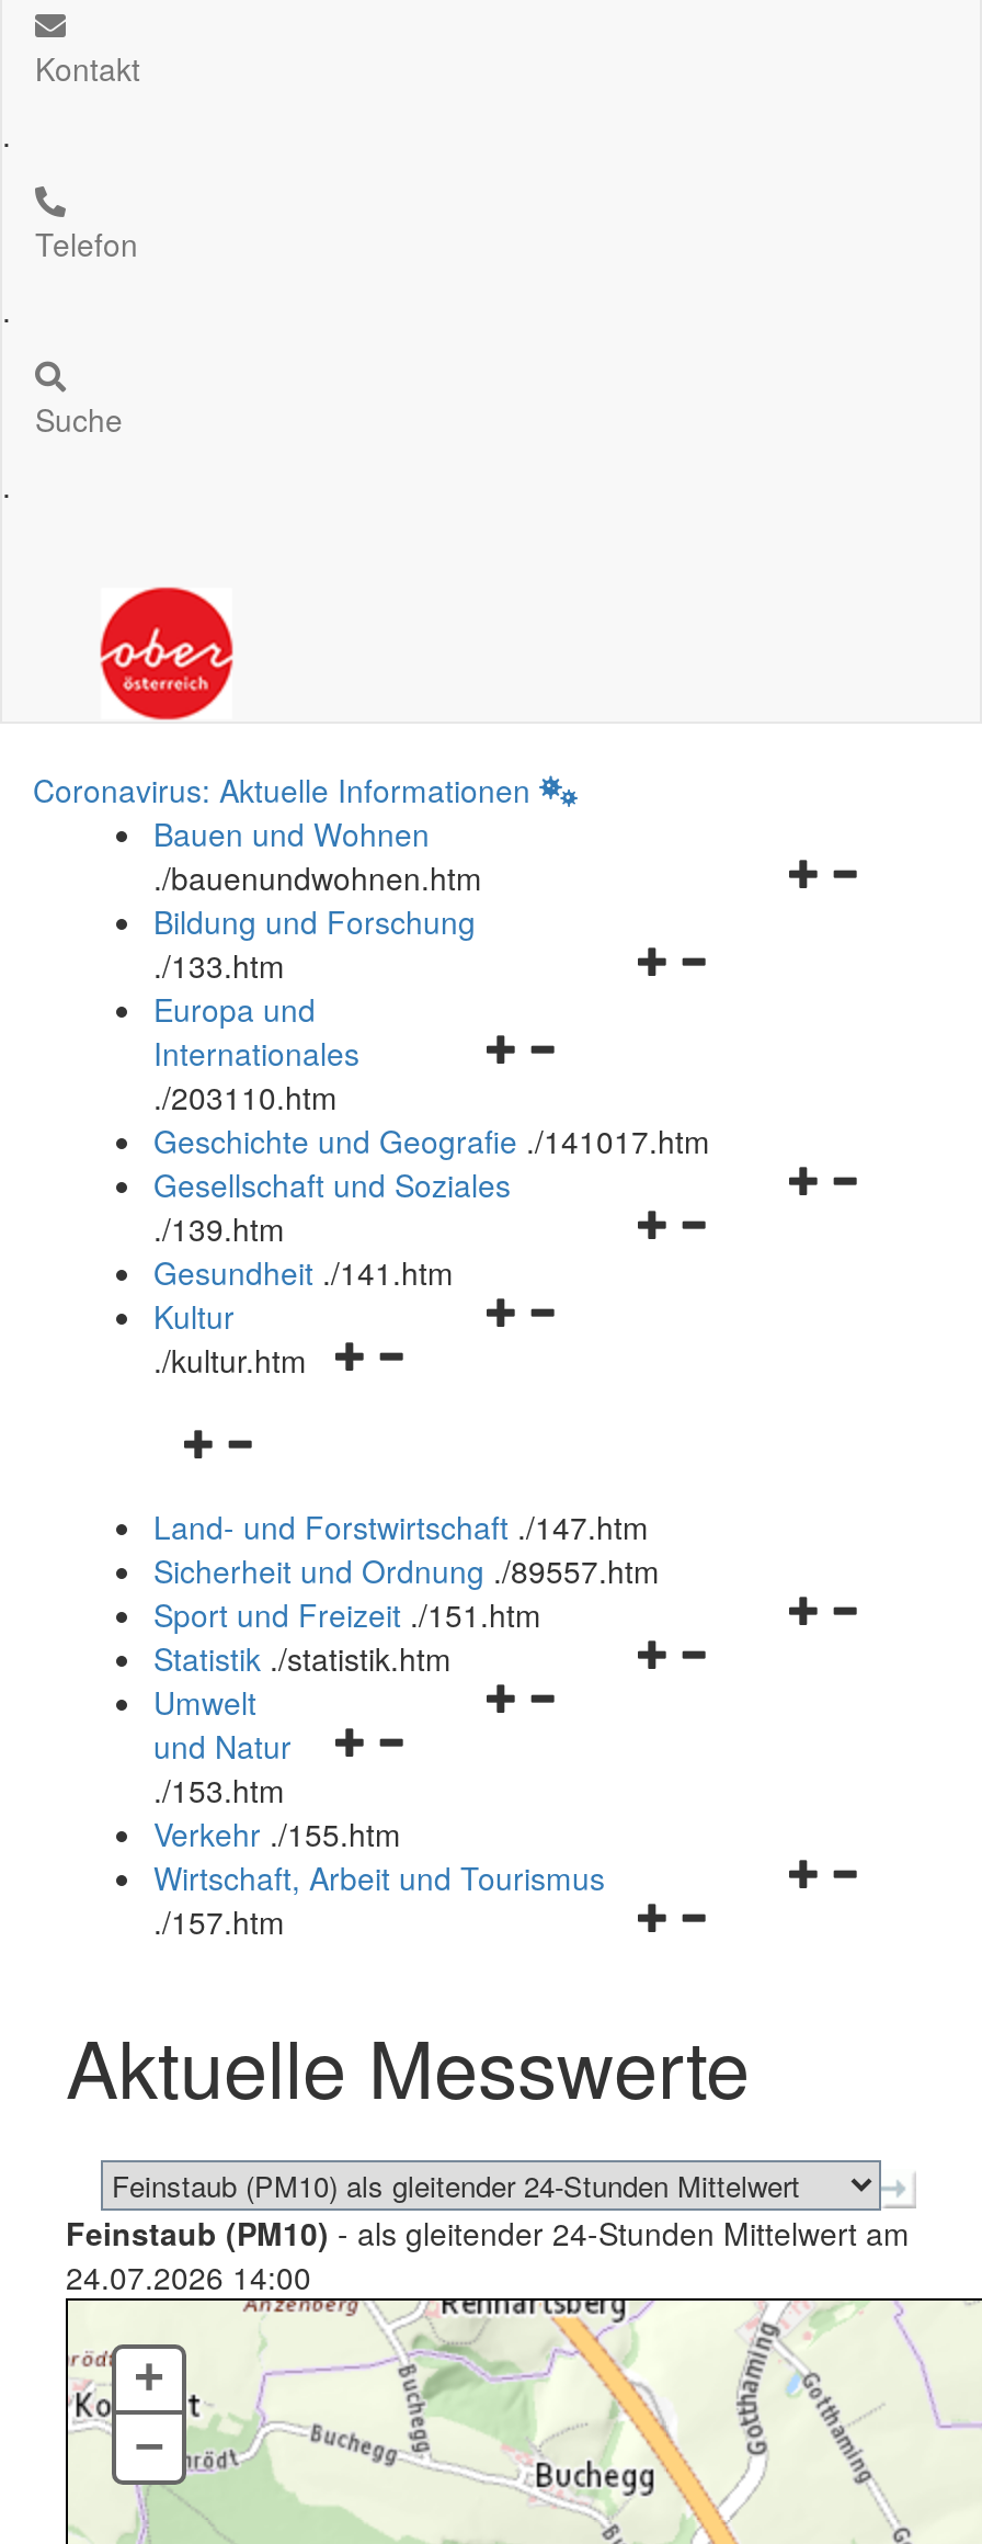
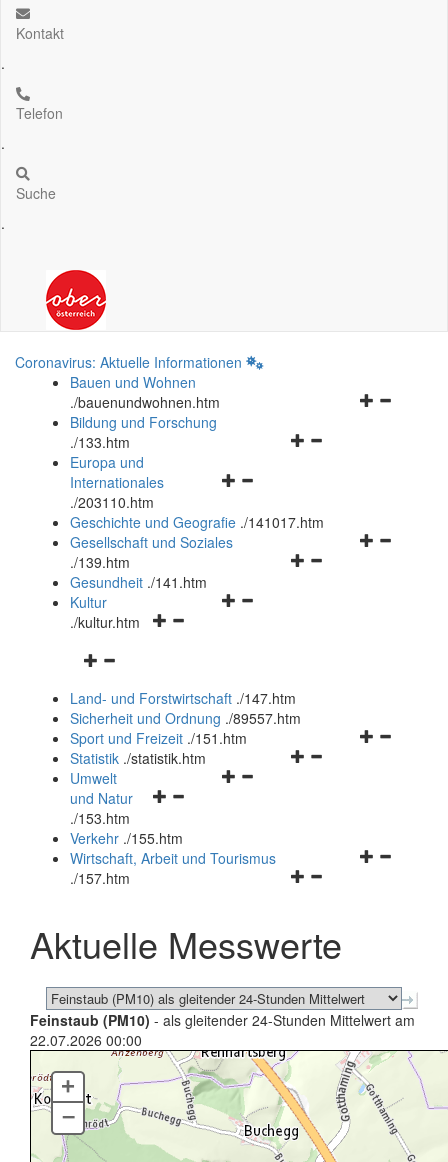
- 24.07.2026 14:00
+ 22.07.2026 00:00
